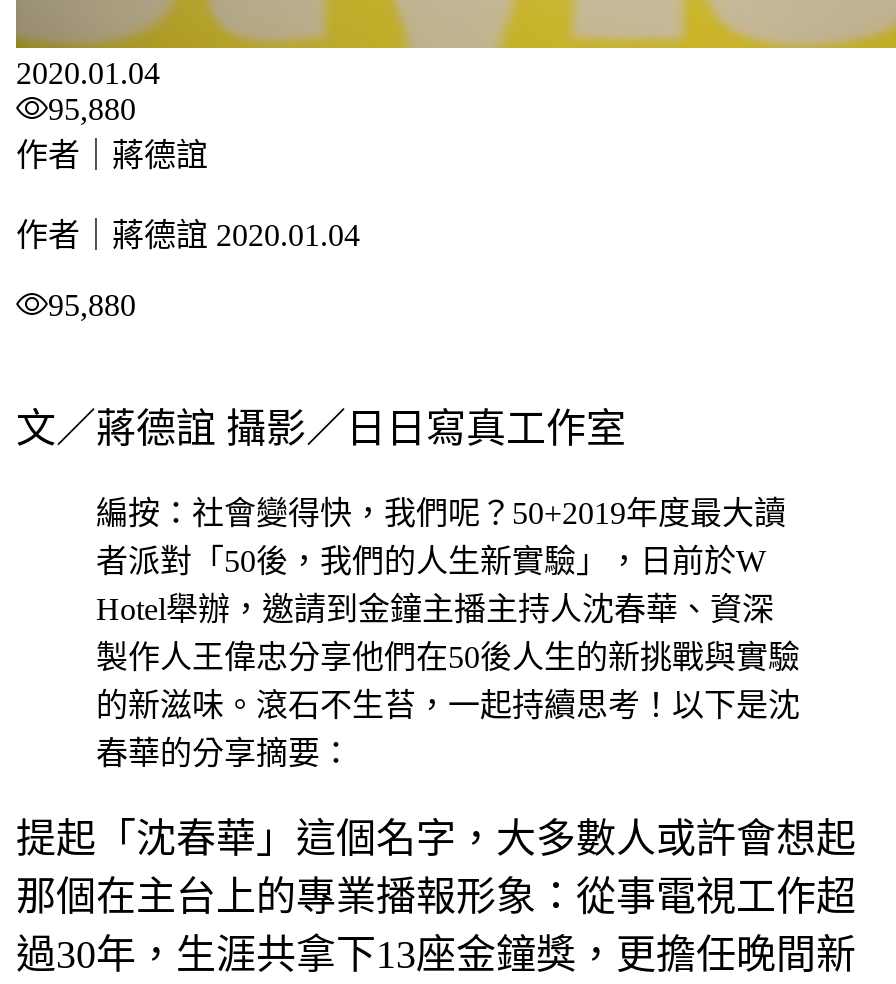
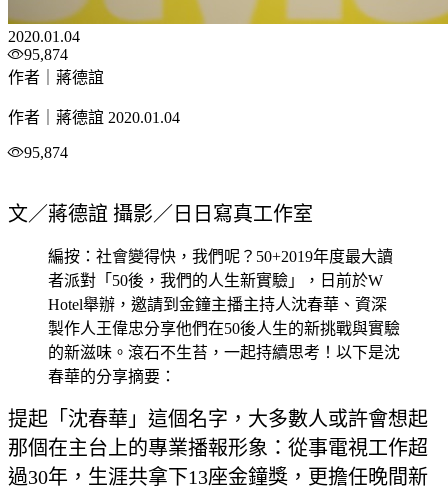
- 95,880
+ 95,874

- 95,880
+ 95,874
